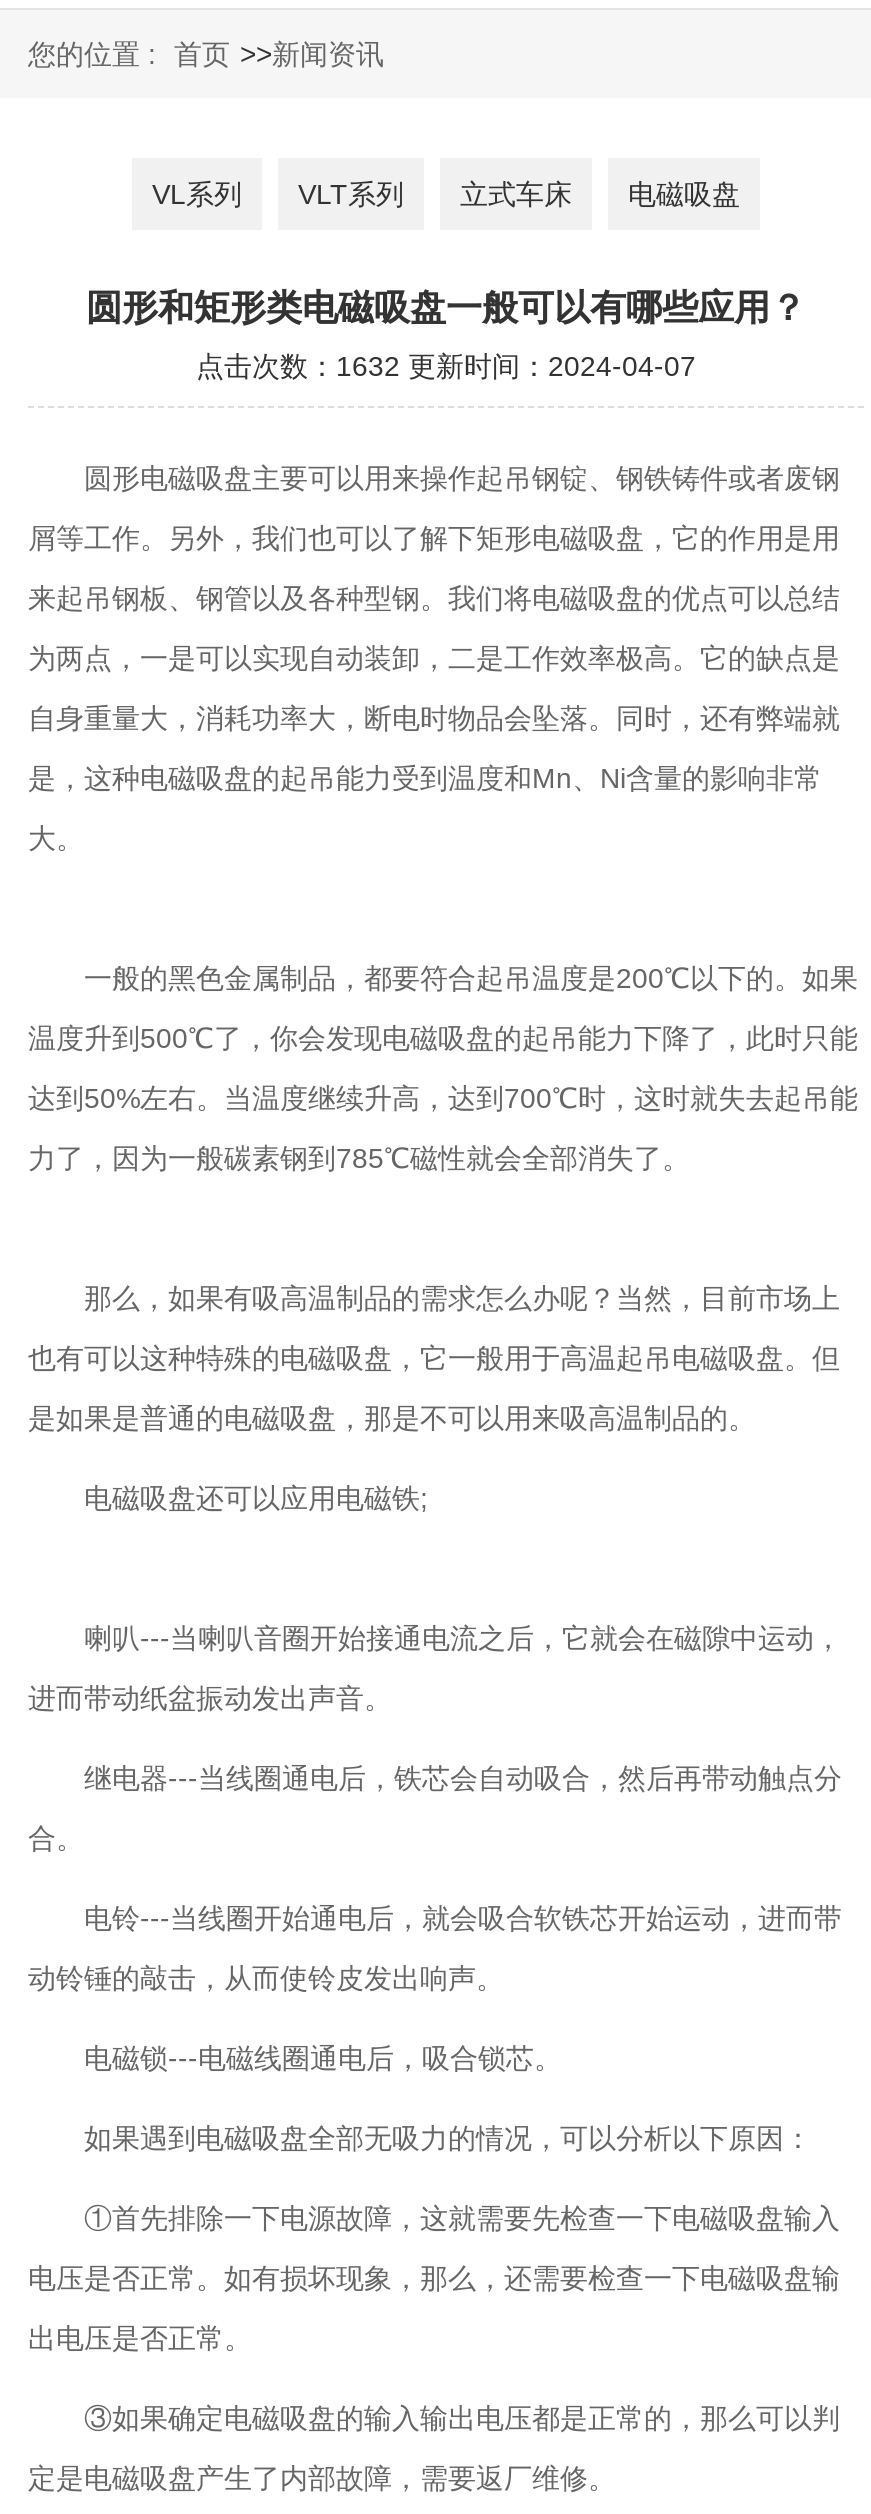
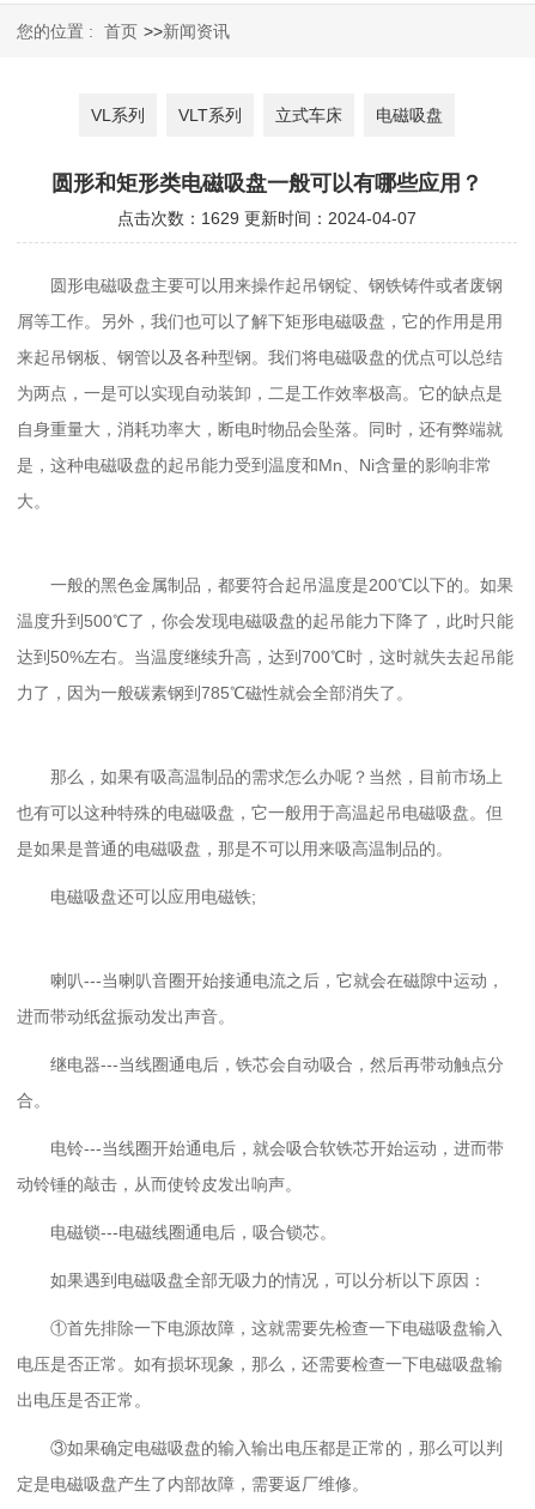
- 点击次数：1632 更新时间：2024-04-07
+ 点击次数：1629 更新时间：2024-04-07
